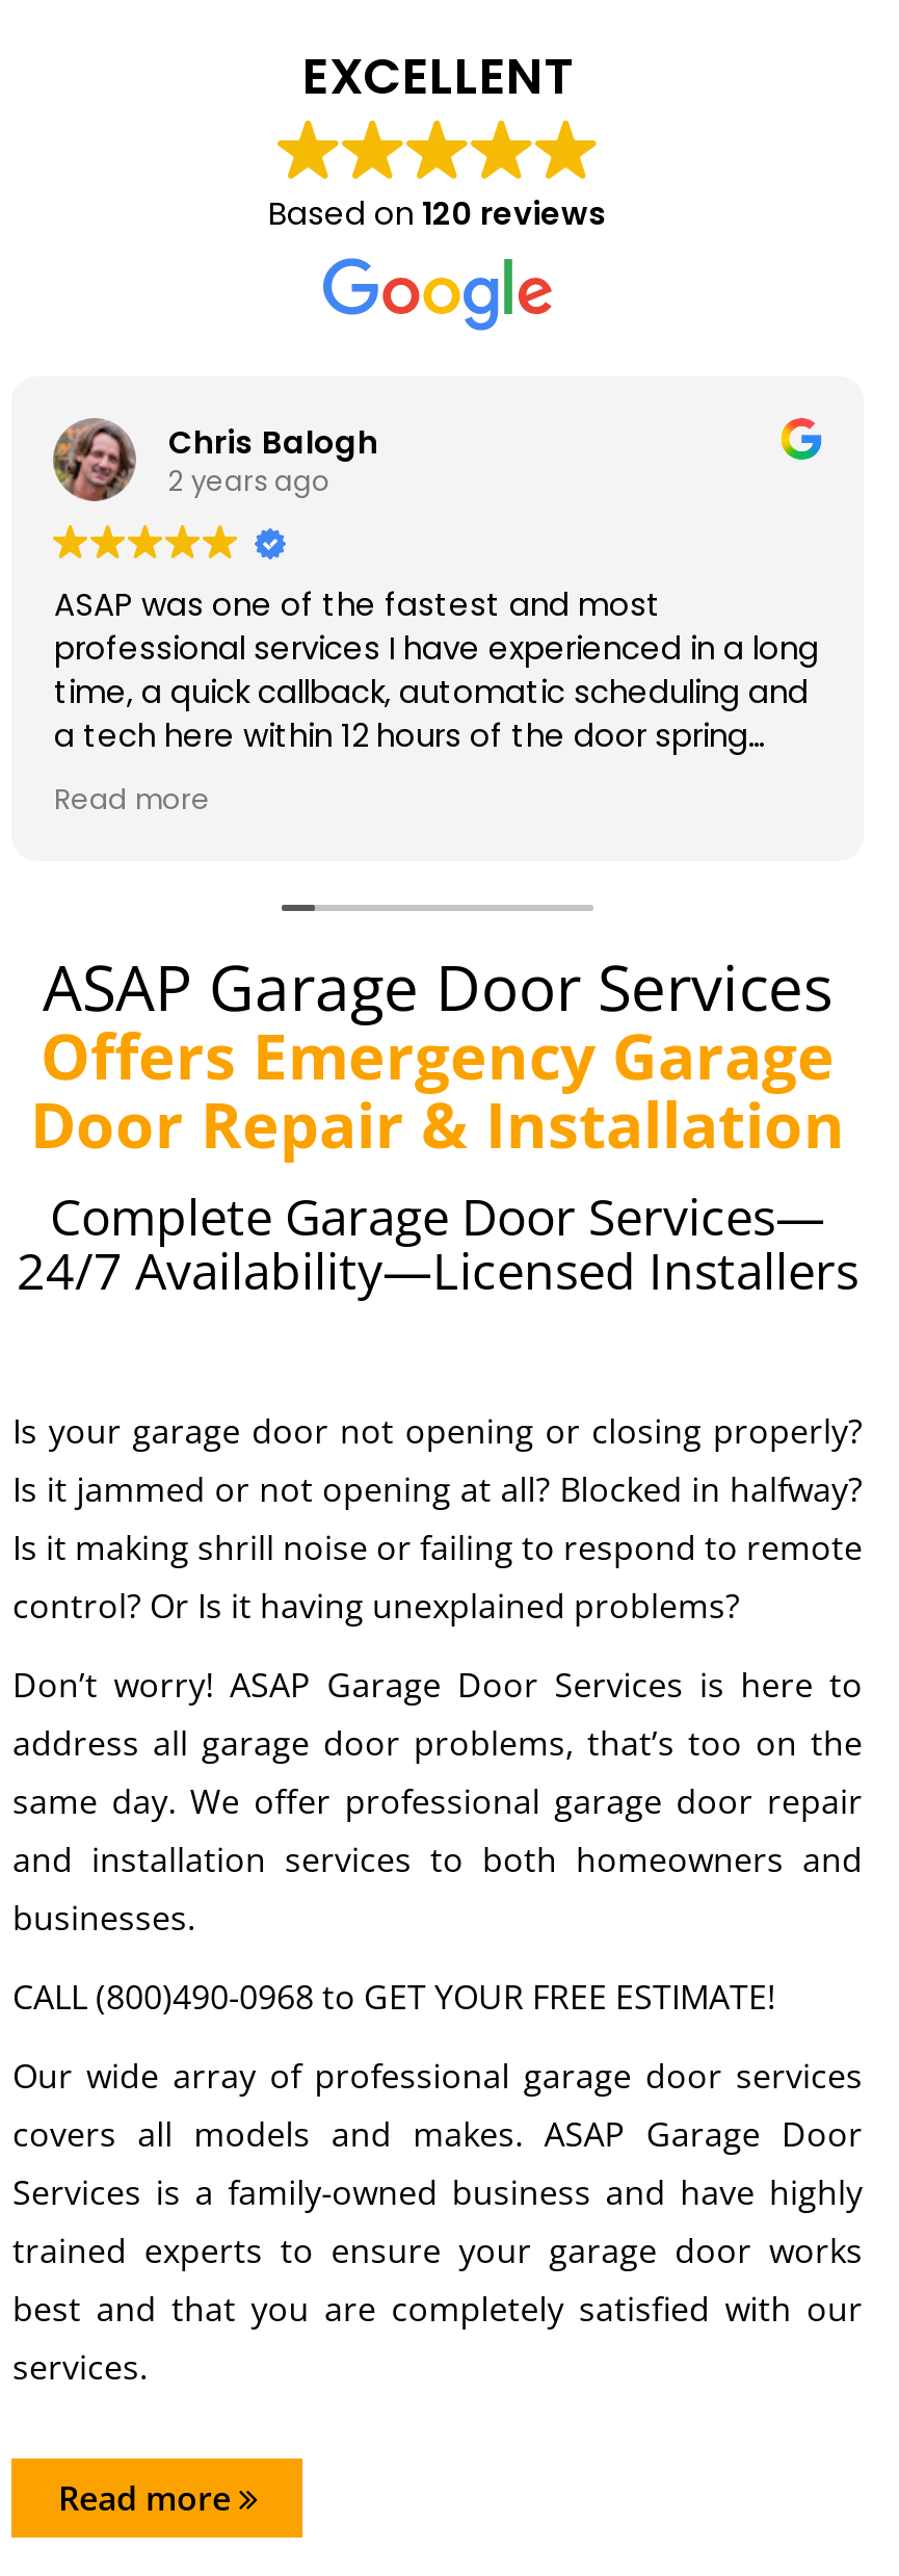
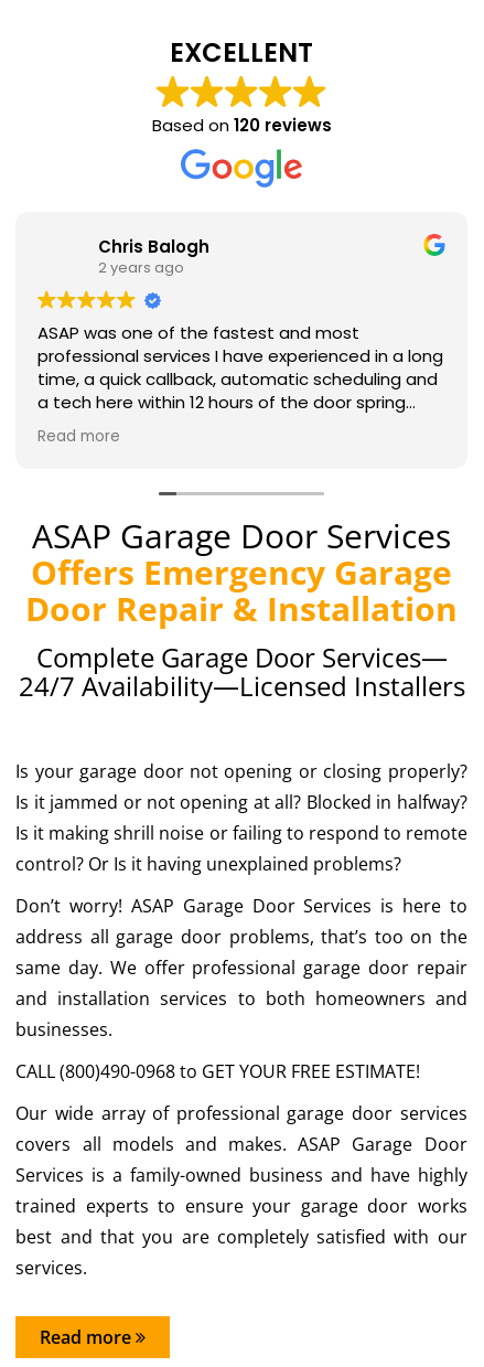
- [image]
